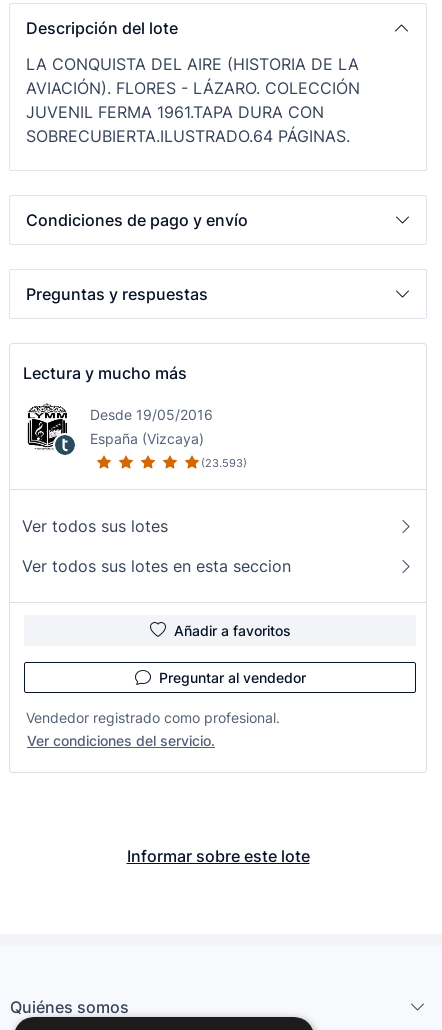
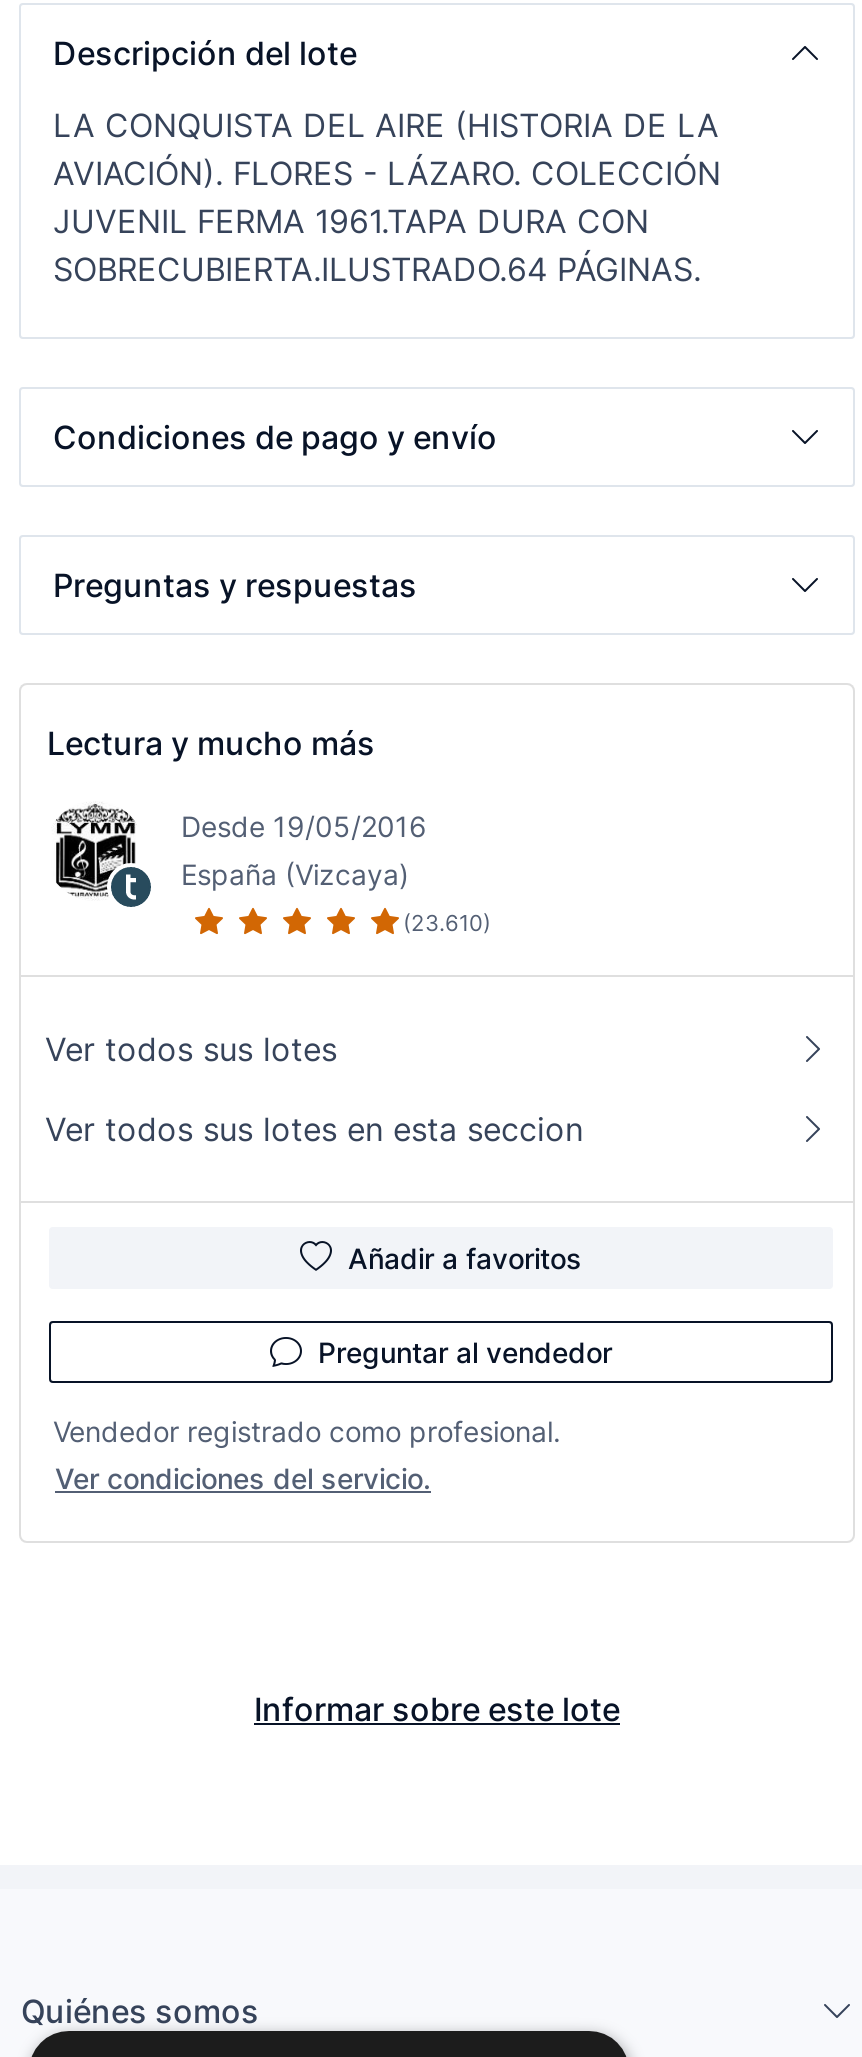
- (23.593)
+ (23.610)
